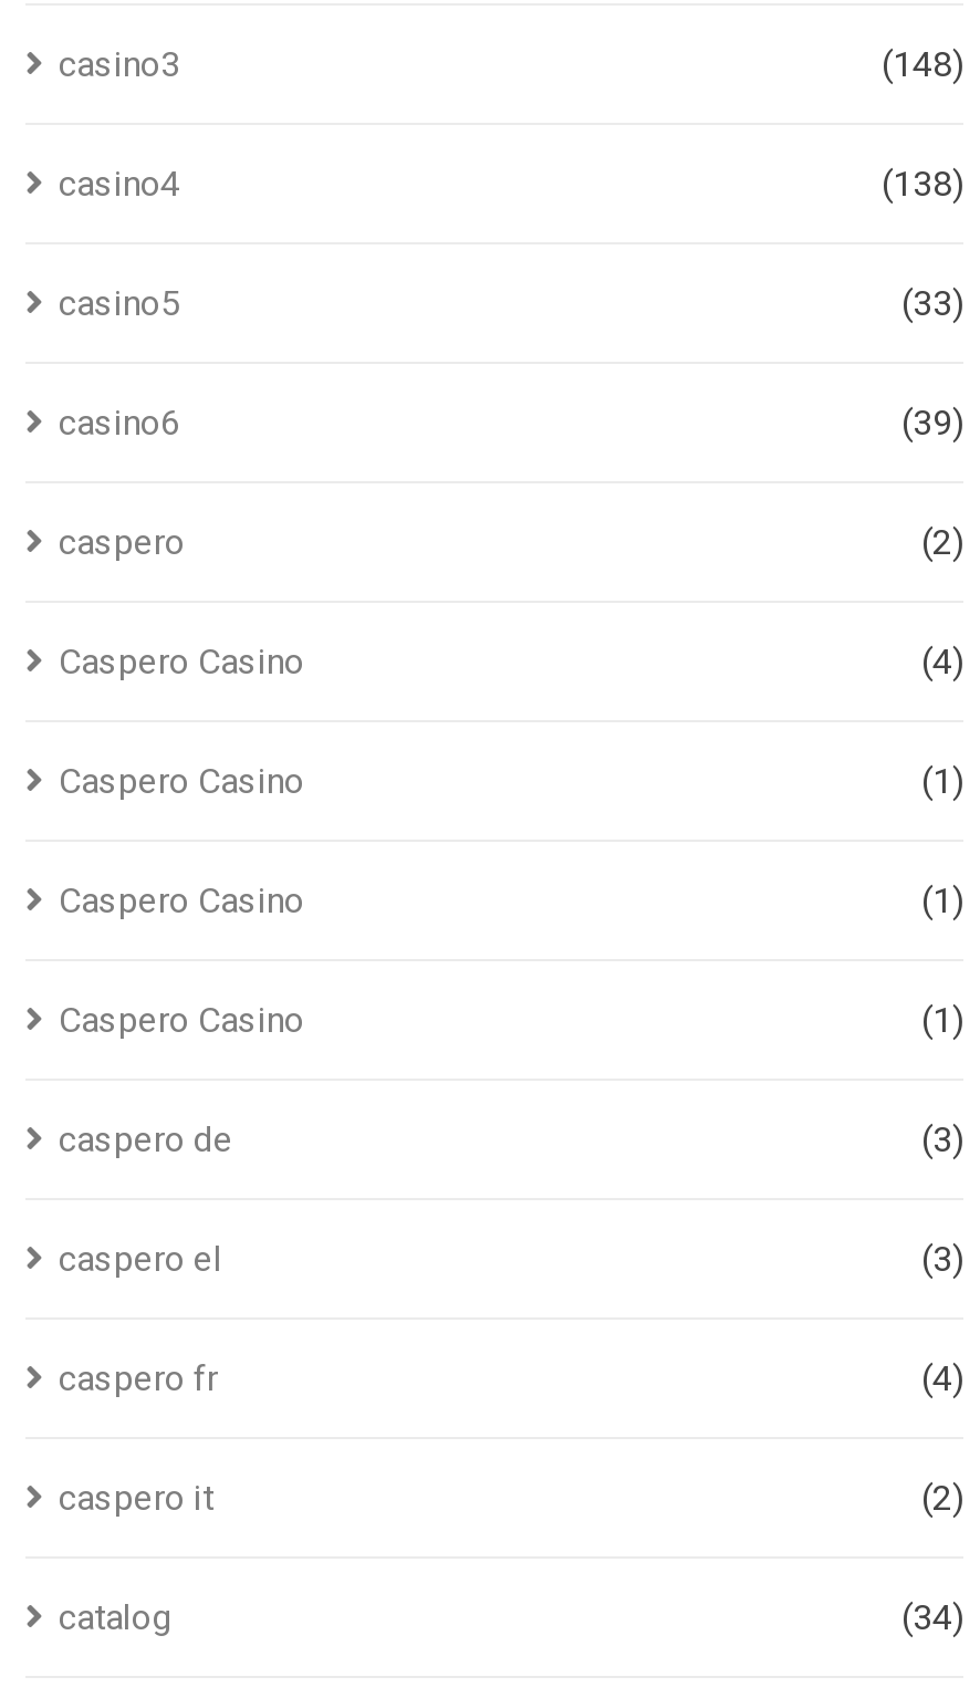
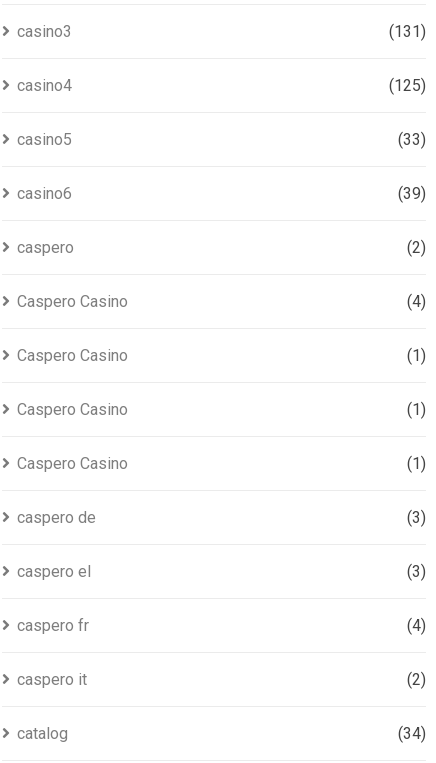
- (148)
+ (131)

- (138)
+ (125)
